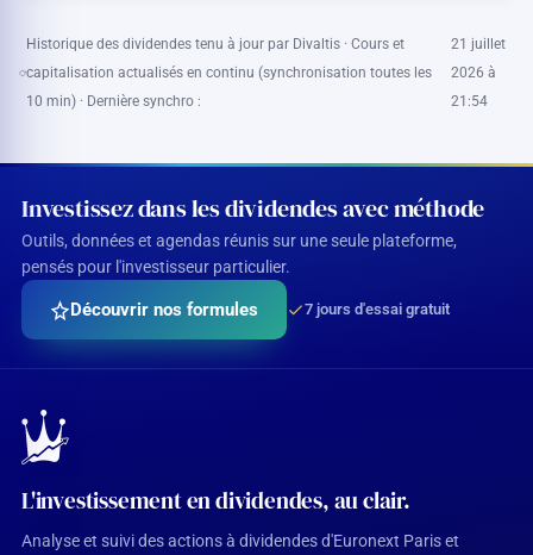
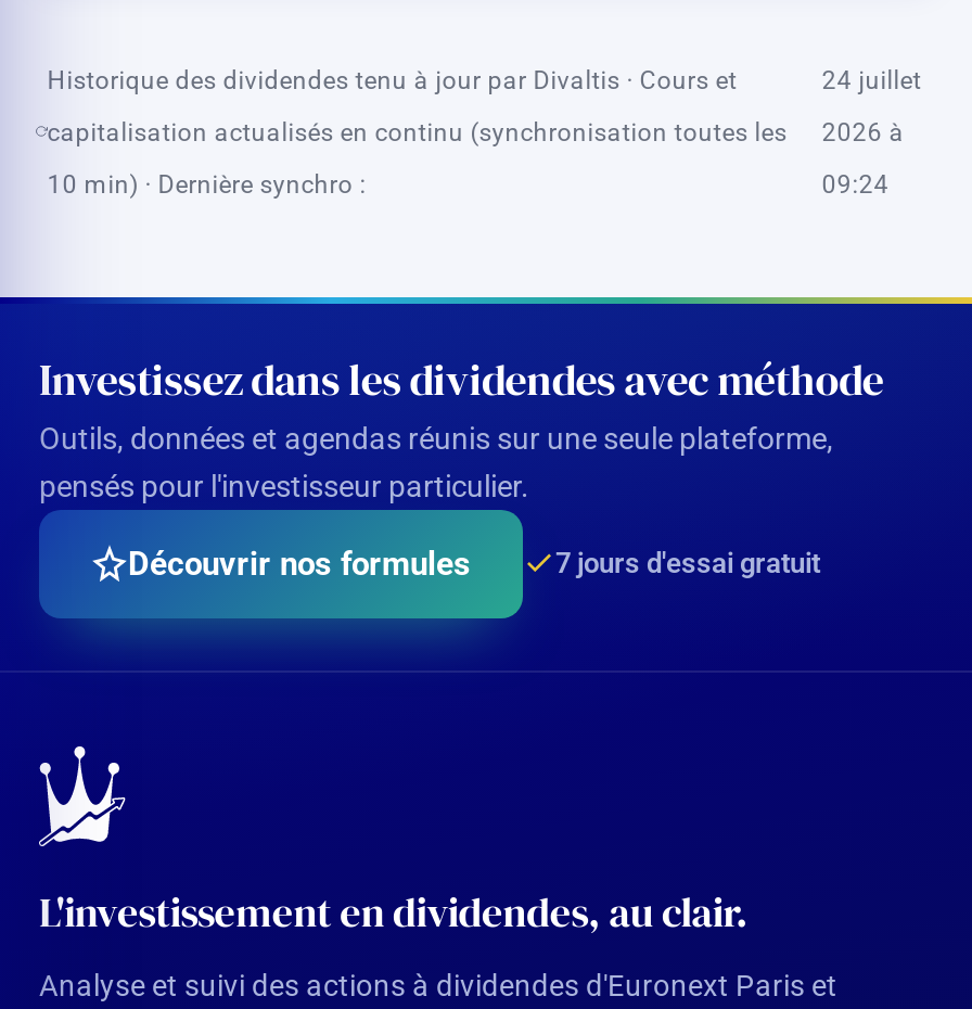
- 21 juillet
+ 24 juillet

- 21:54
+ 09:24
